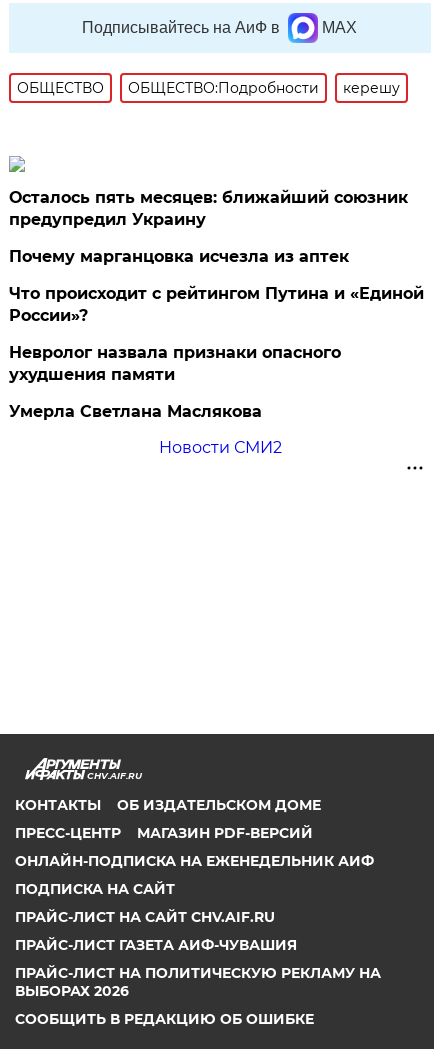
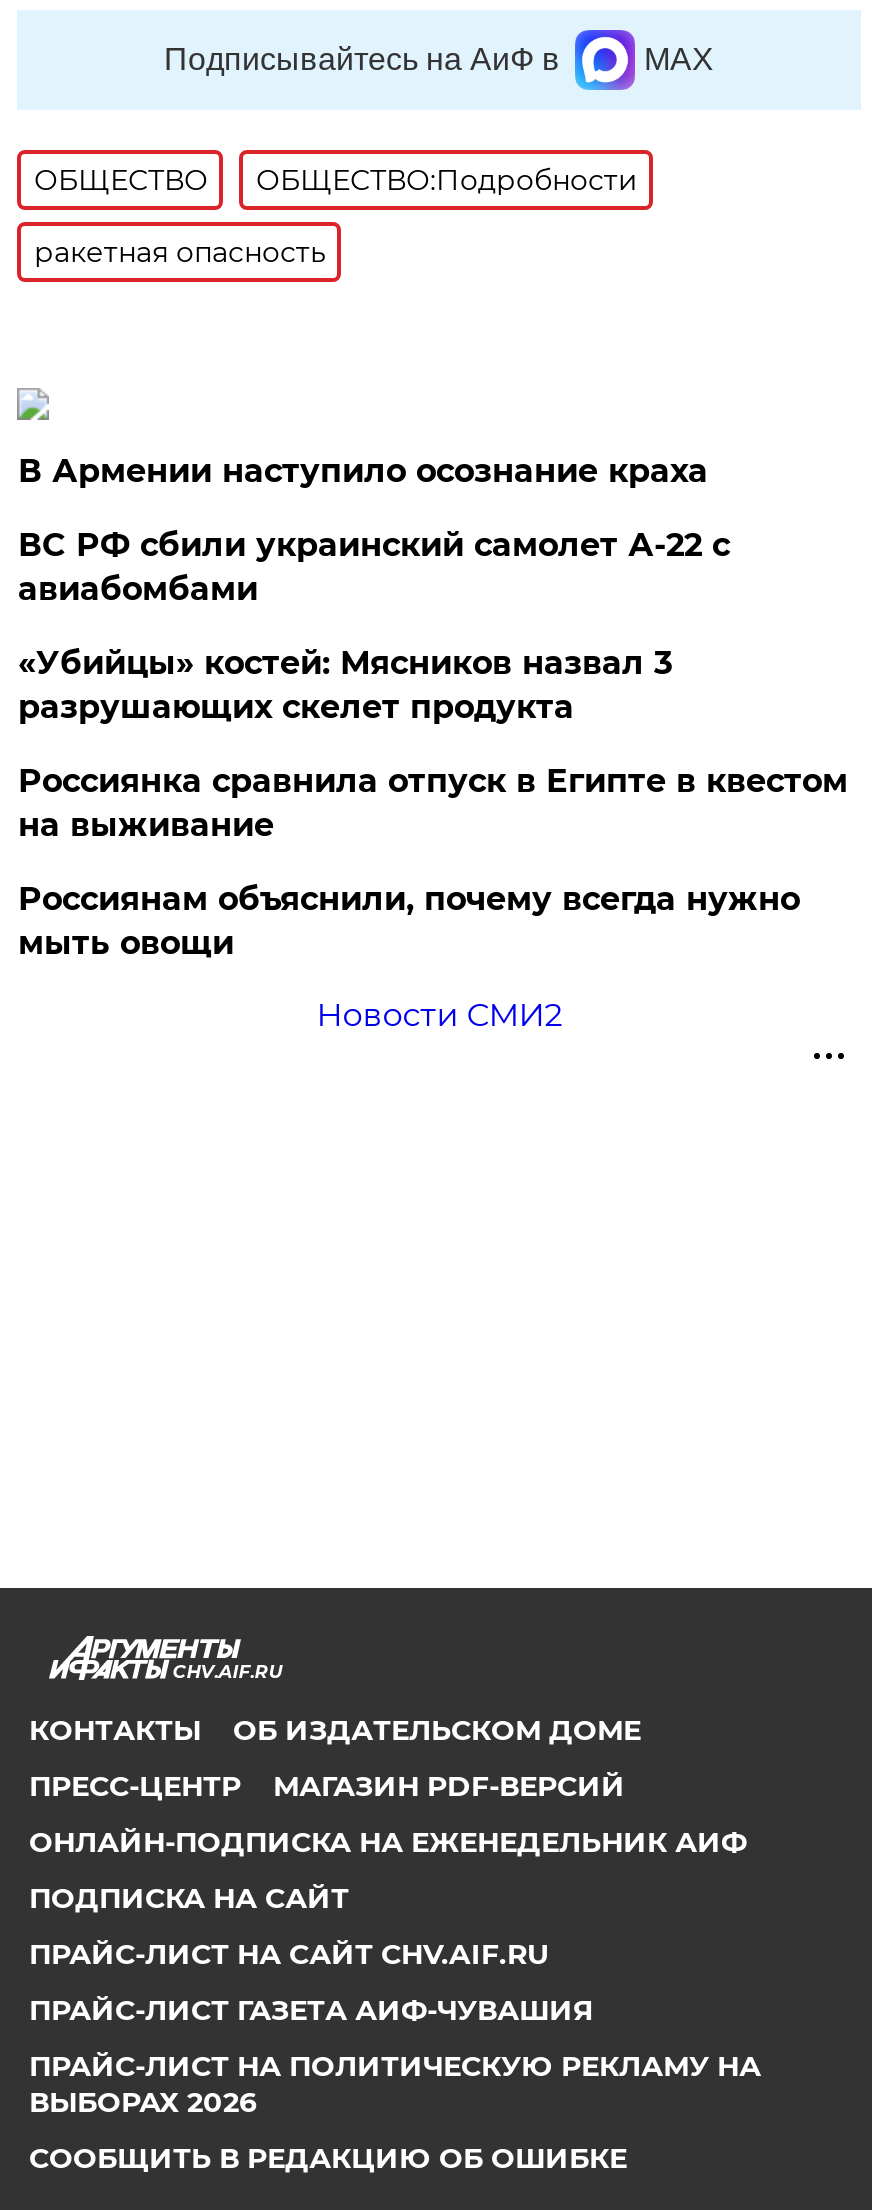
- керешу
+ ракетная опасность

- Осталось пять месяцев: ближайший союзник
- предупредил Украину
+ В Армении наступило осознание краха

- Почему марганцовка исчезла из аптек
+ ВС РФ сбили украинский самолет А-22 с
+ авиабомбами

- Что происходит с рейтингом Путина и «Единой
- России»?
+ «Убийцы» костей: Мясников назвал 3
+ разрушающих скелет продукта

- Невролог назвала признаки опасного
- ухудшения памяти
+ Россиянка сравнила отпуск в Египте в квестом
+ на выживание

- Умерла Светлана Маслякова
+ Россиянам объяснили, почему всегда нужно
+ мыть овощи
